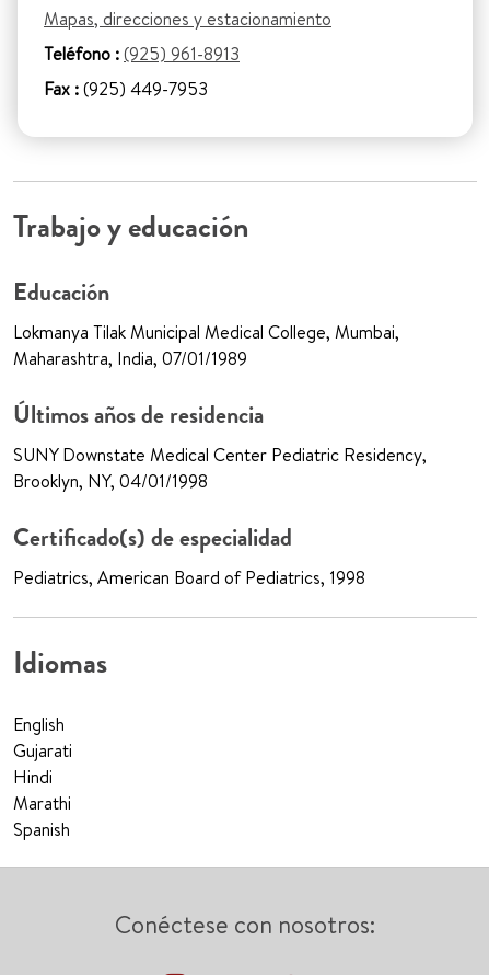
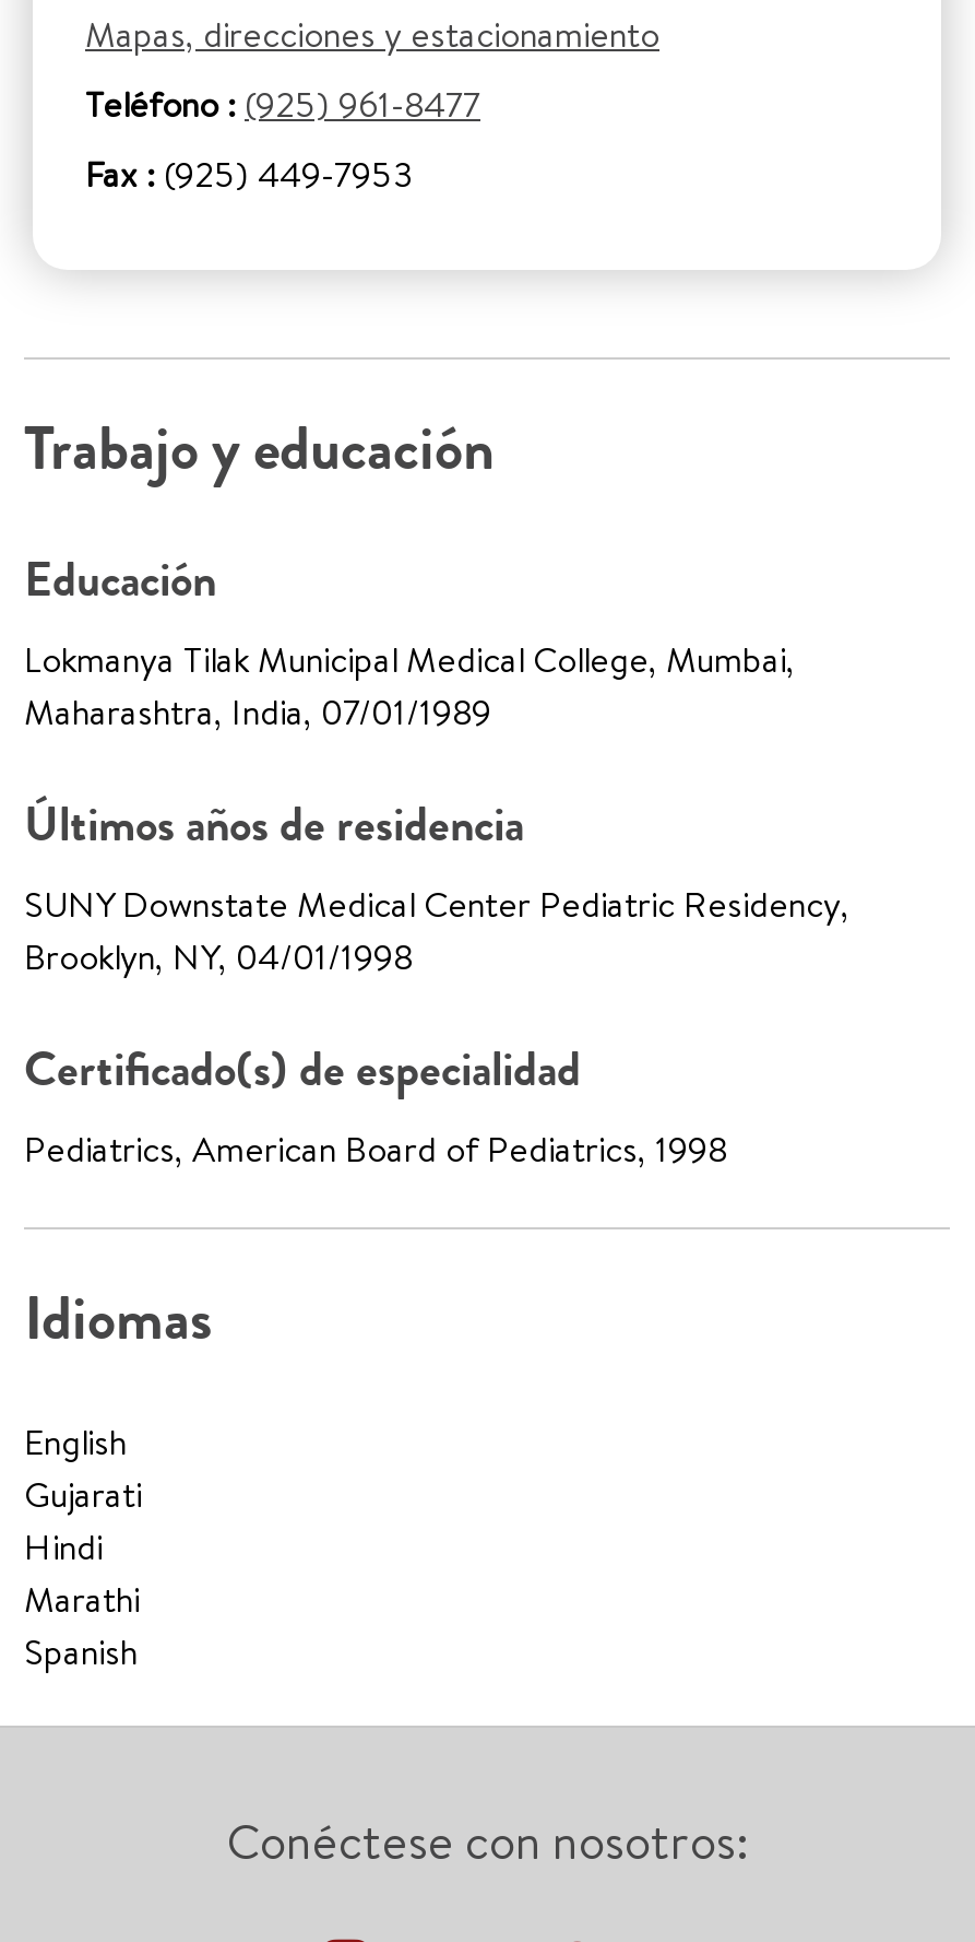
- Teléfono : (925) 961-8913
+ Teléfono : (925) 961-8477
